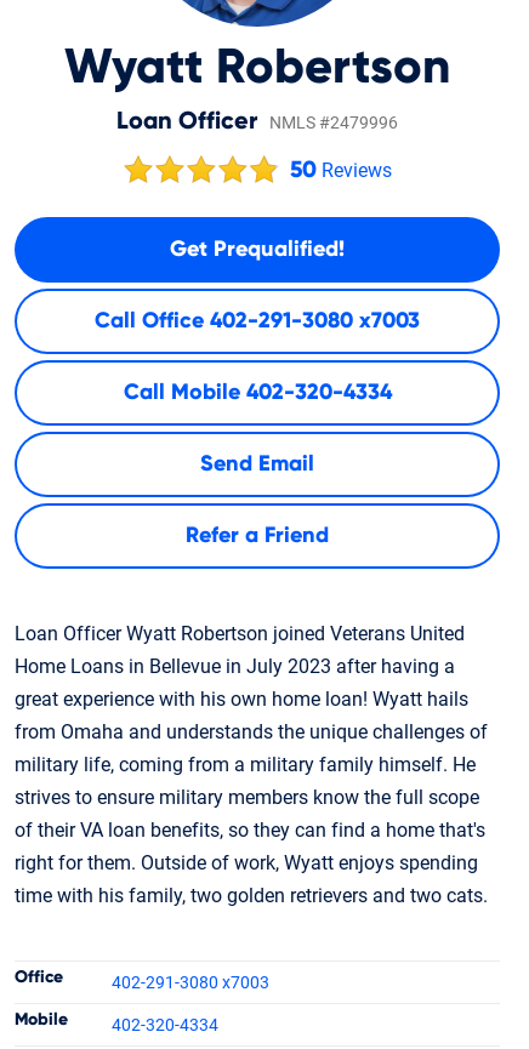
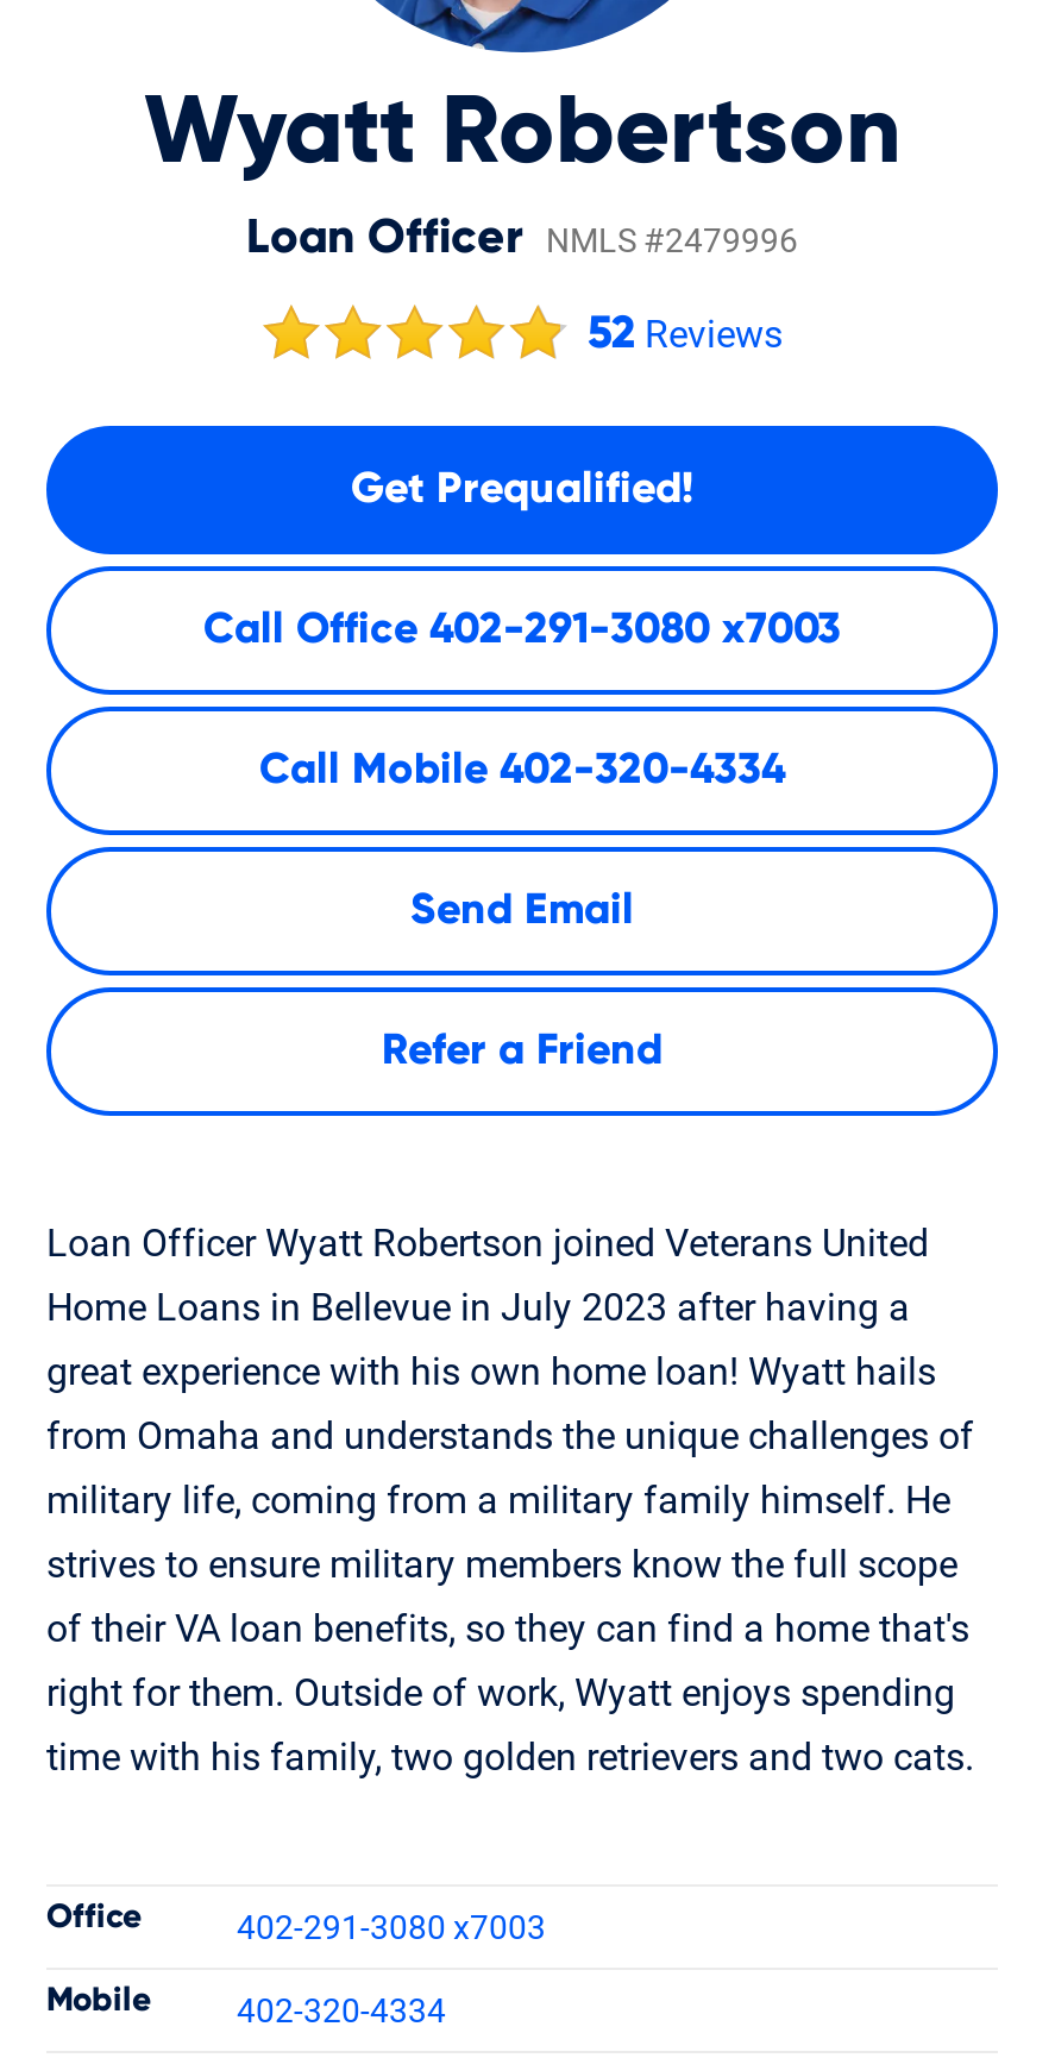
- 50 Reviews
+ 52 Reviews
